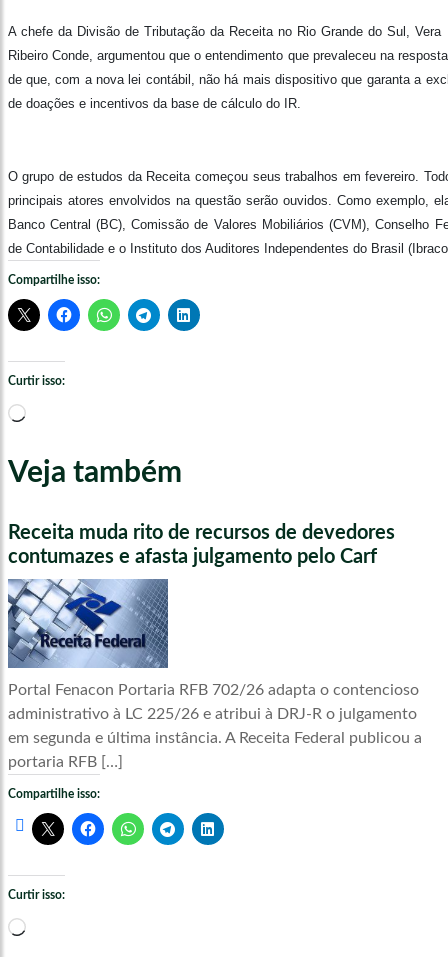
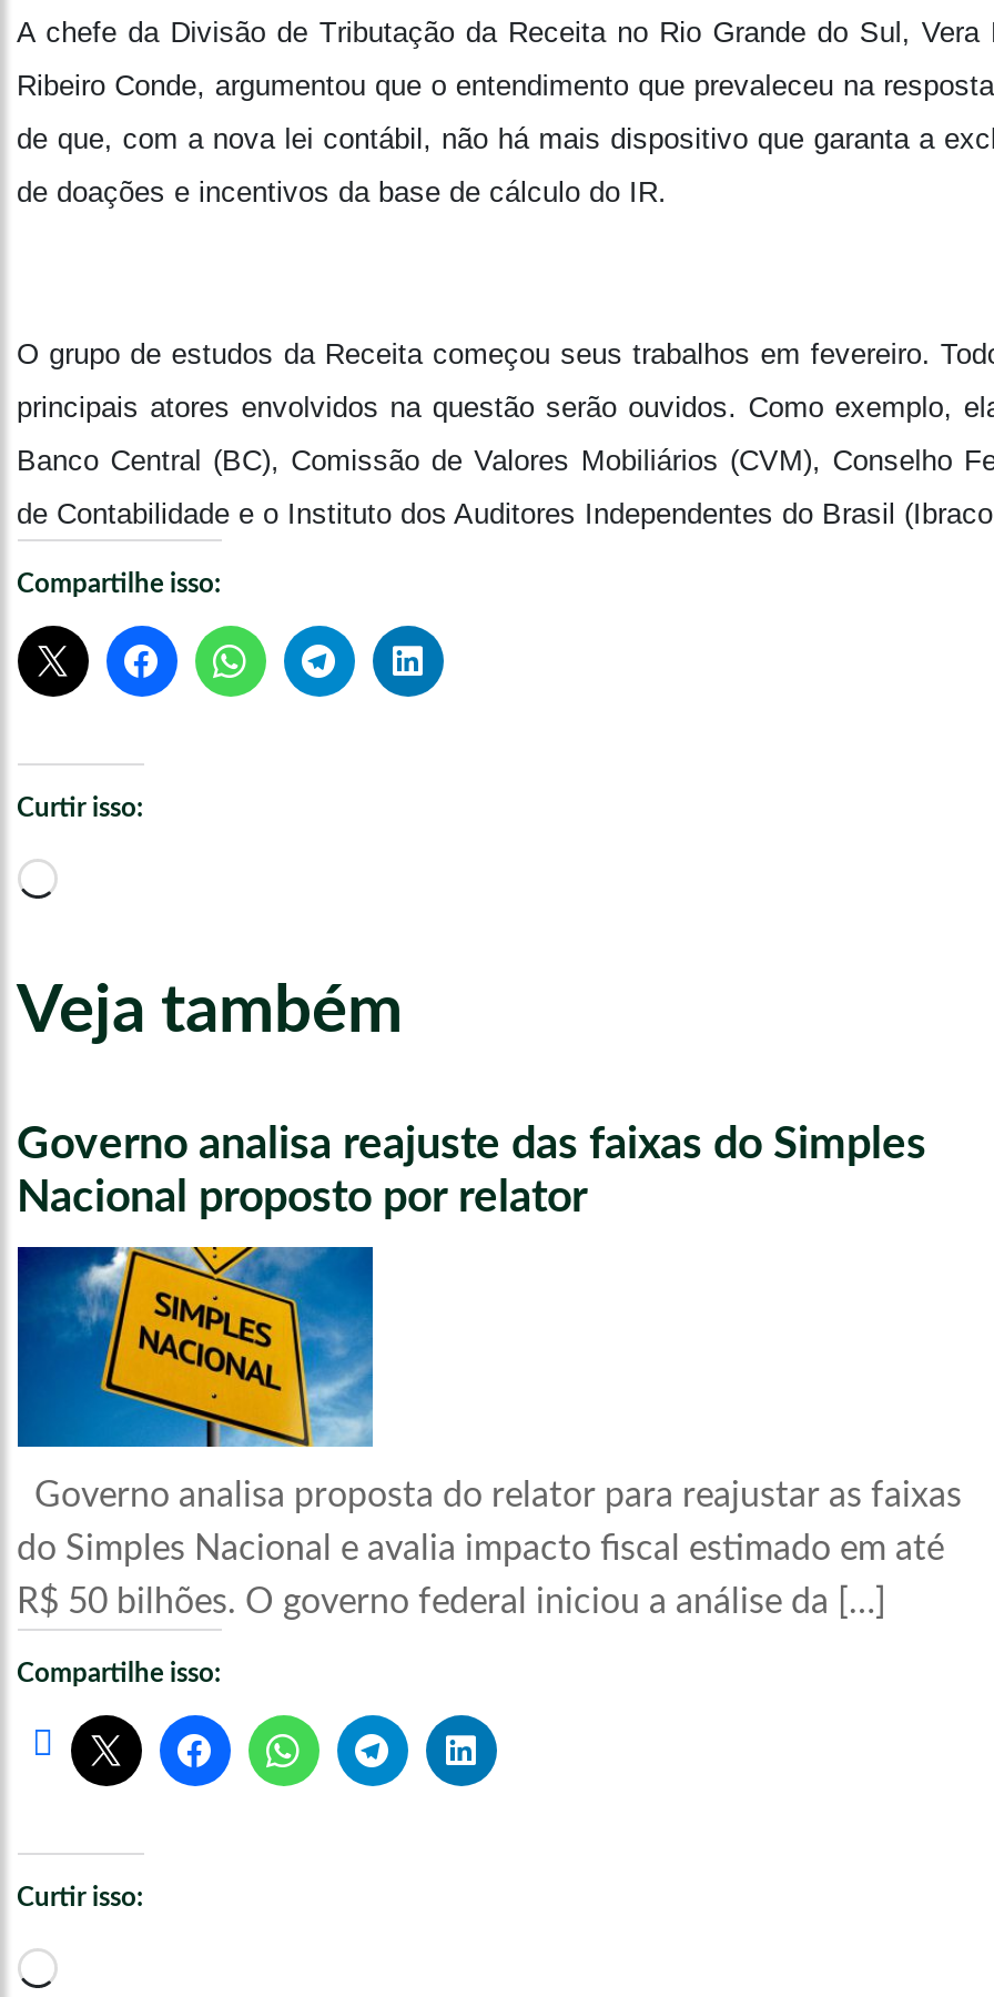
- Receita muda rito de recursos de devedores
- contumazes e afasta julgamento pelo Carf
+ Governo analisa reajuste das faixas do Simples
+ Nacional proposto por relator

- [image]
- Portal Fenacon Portaria RFB 702/26 adapta o contencioso
- administrativo à LC 225/26 e atribui à DRJ-R o julgamento
- em segunda e última instância. A Receita Federal publicou a
- portaria RFB […]
+ [image]
+ Governo analisa proposta do relator para reajustar as faixas
+ do Simples Nacional e avalia impacto fiscal estimado em até
+ R$ 50 bilhões. O governo federal iniciou a análise da […]
